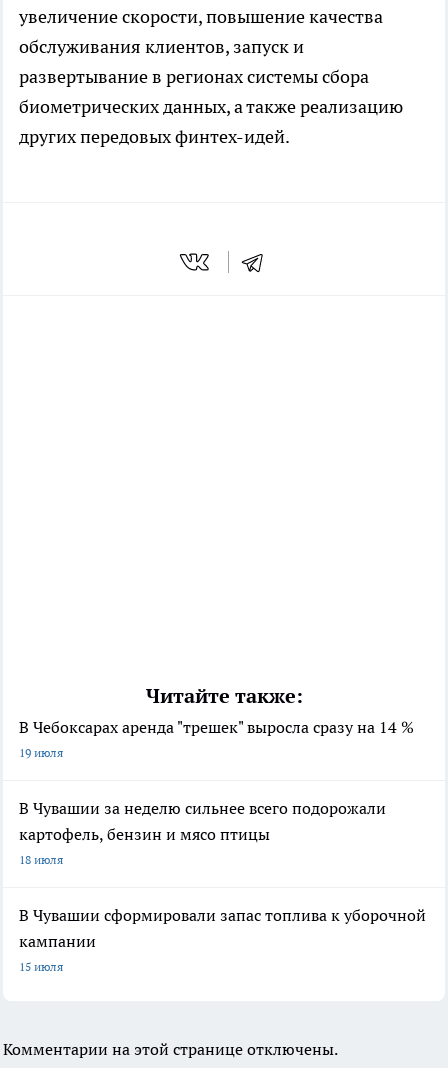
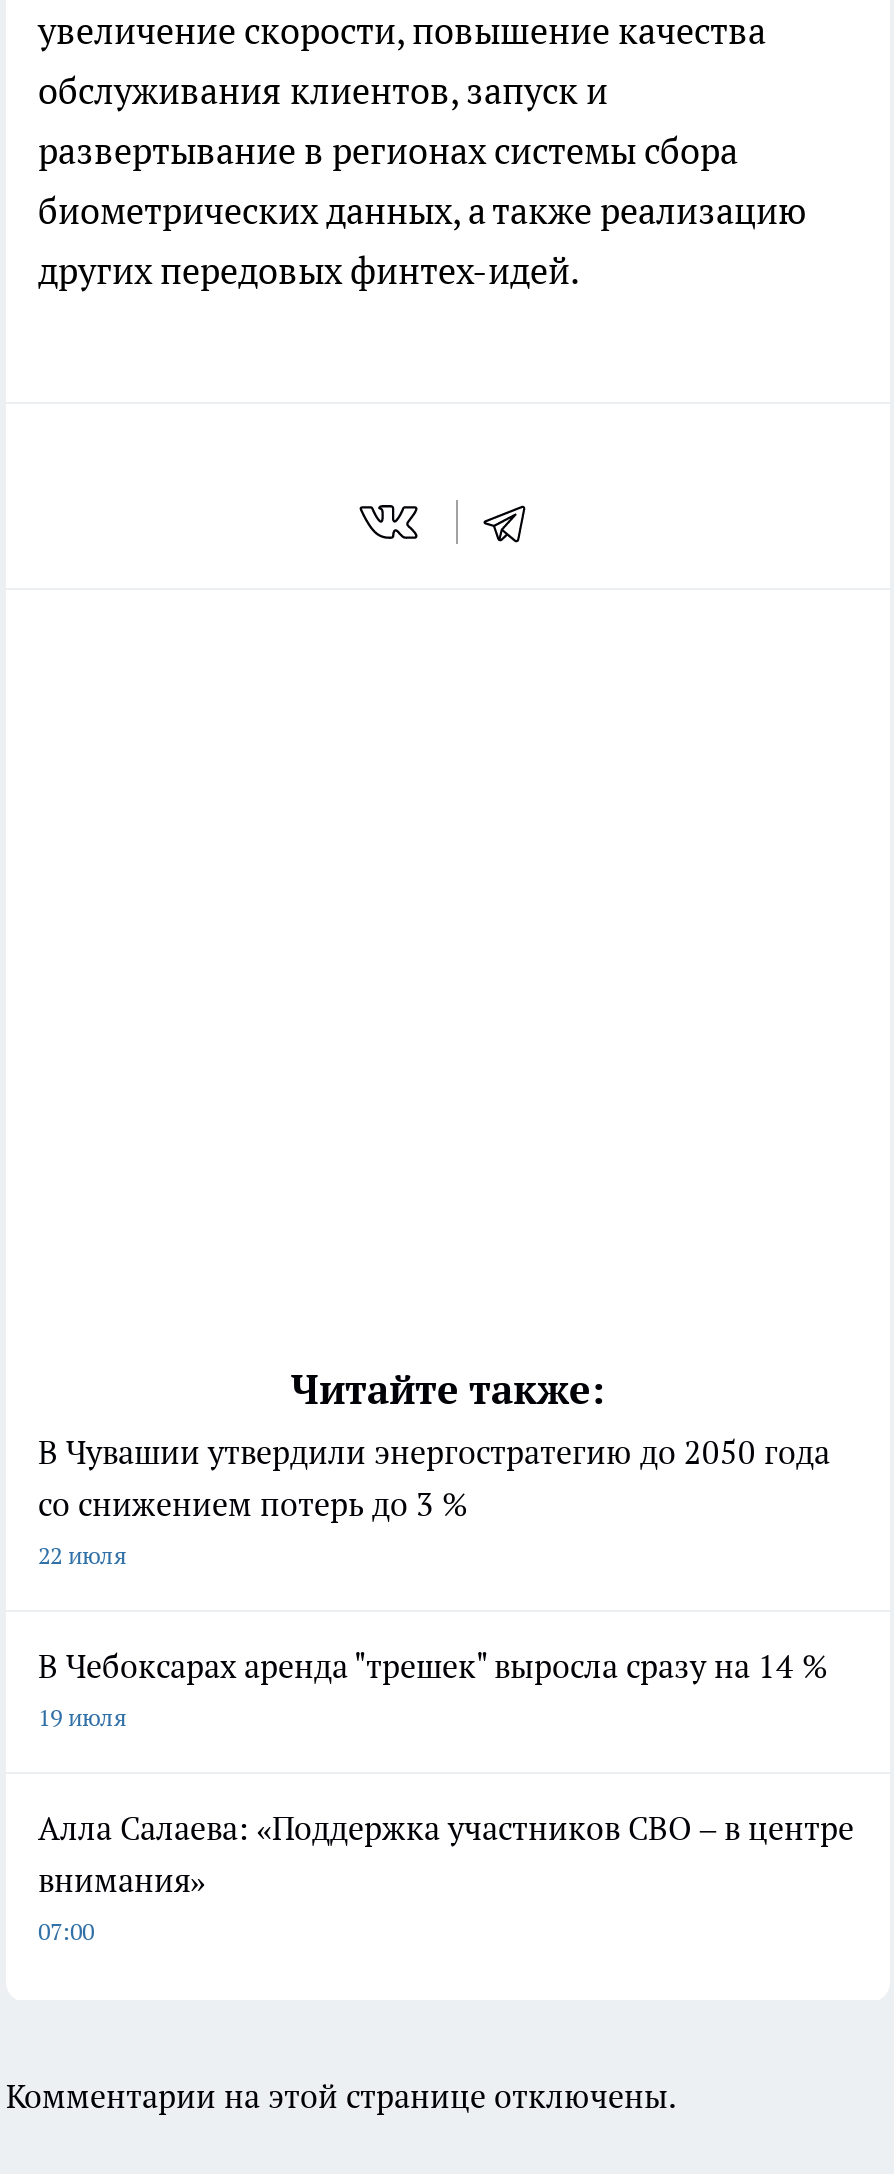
+ В Чувашии утвердили энергостратегию до 2050 года
+ со снижением потерь до 3 %
+ 22 июля

moved down: В Чебоксарах аренда "трешек" выросла сразу на 14 % | 19 июля

- В Чувашии за неделю сильнее всего подорожали
- картофель, бензин и мясо птицы
- 18 июля
- В Чувашии сформировали запас топлива к уборочной
- кампании
- 15 июля
+ Алла Салаева: «Поддержка участников СВО – в центре
+ внимания»
+ 07:00
